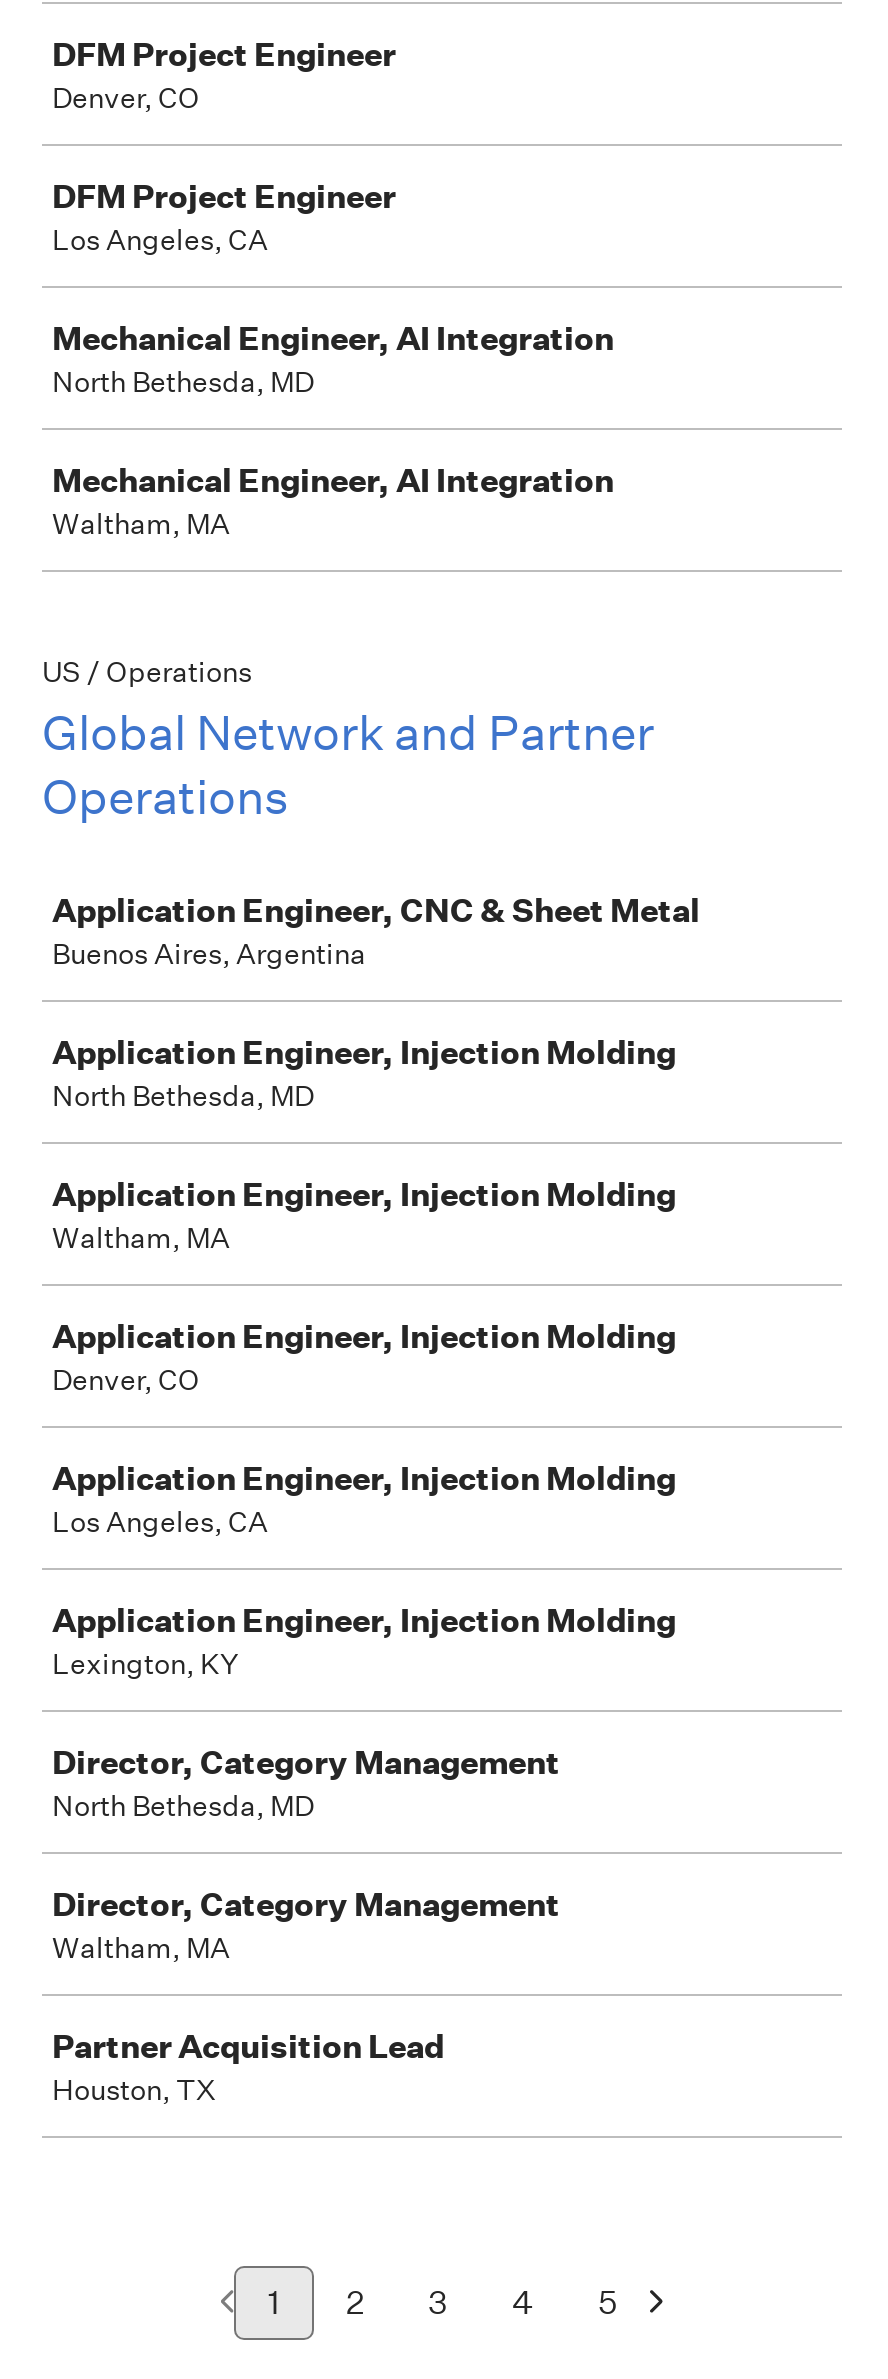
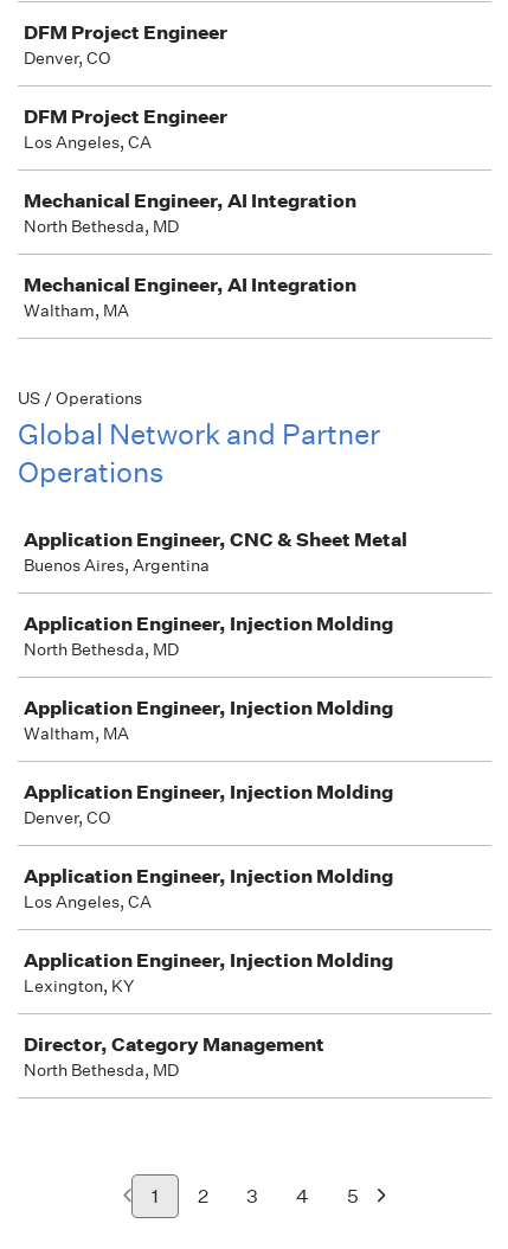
- Director, Category Management
- Waltham, MA
- Partner Acquisition Lead
- Houston, TX
